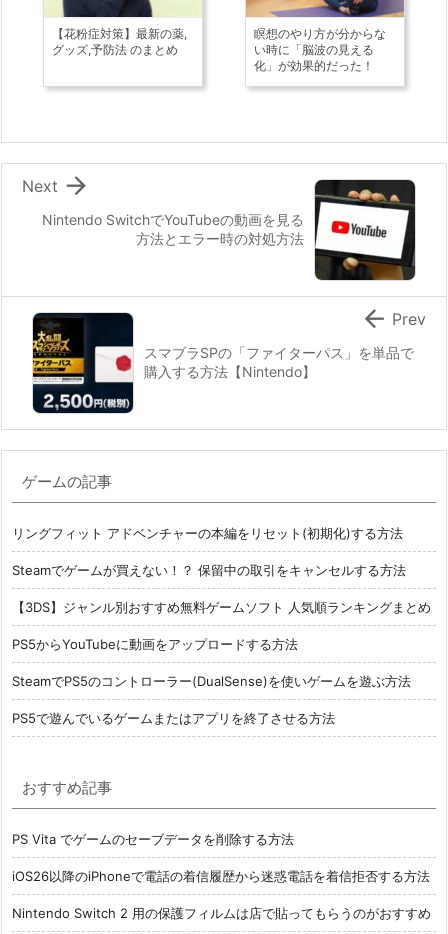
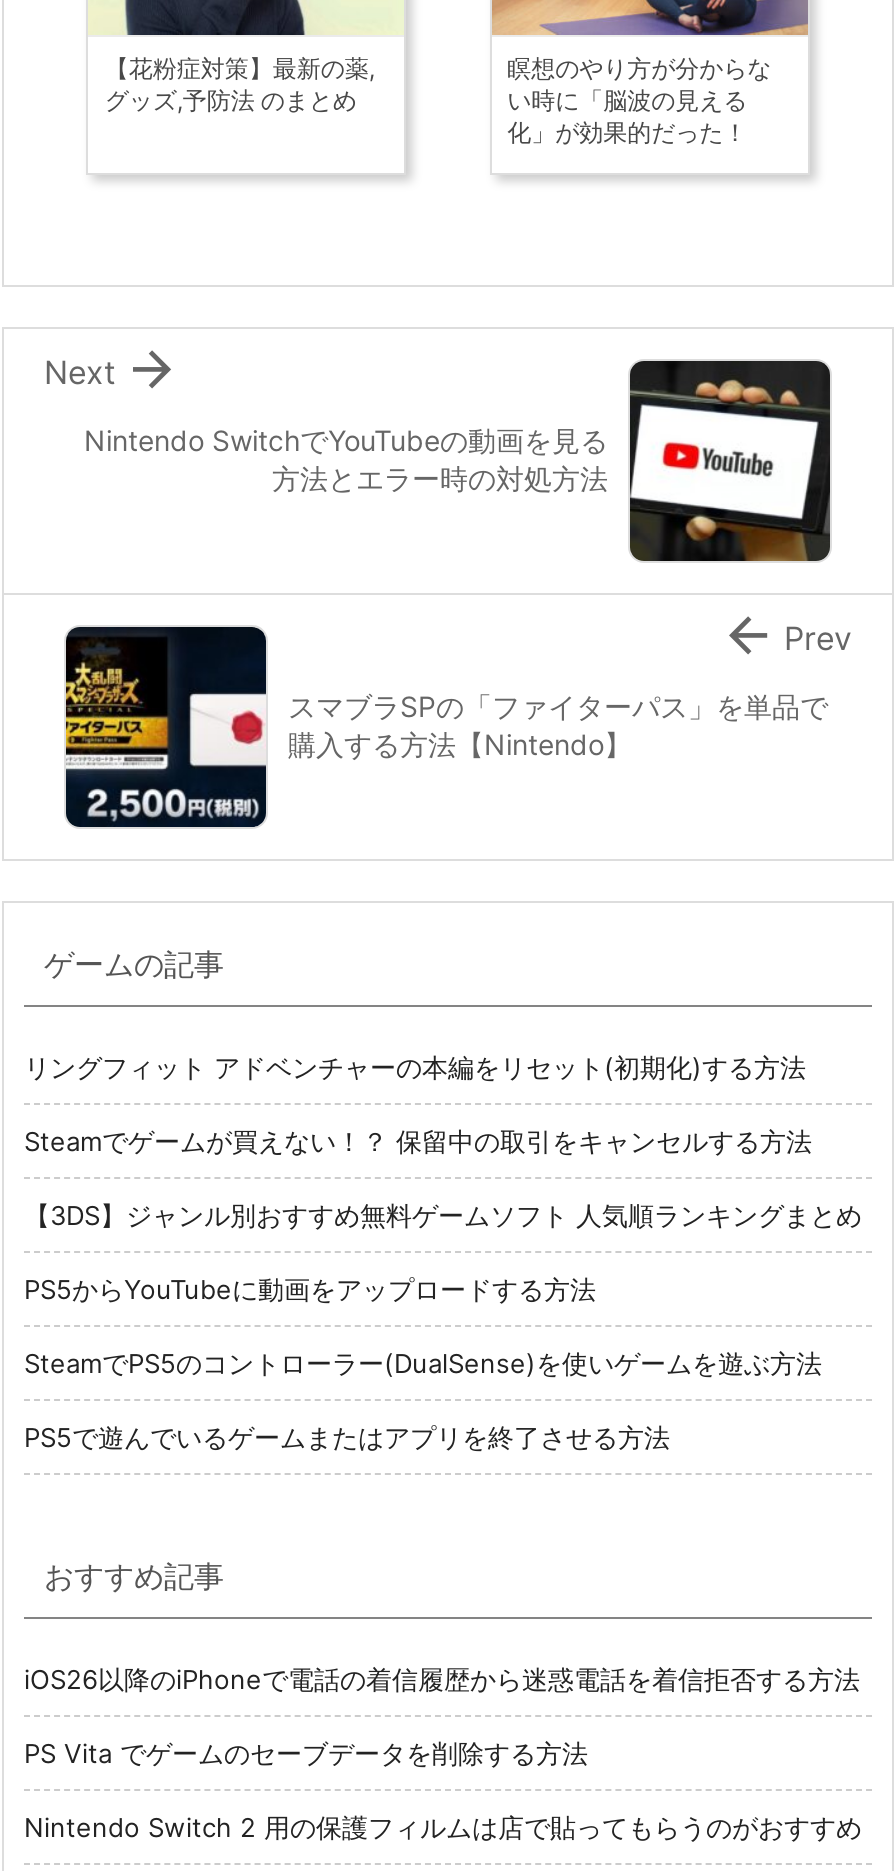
moved down: PS Vita でゲームのセーブデータを削除する方法

moved up: iOS26以降のiPhoneで電話の着信履歴から迷惑電話を着信拒否する方法
